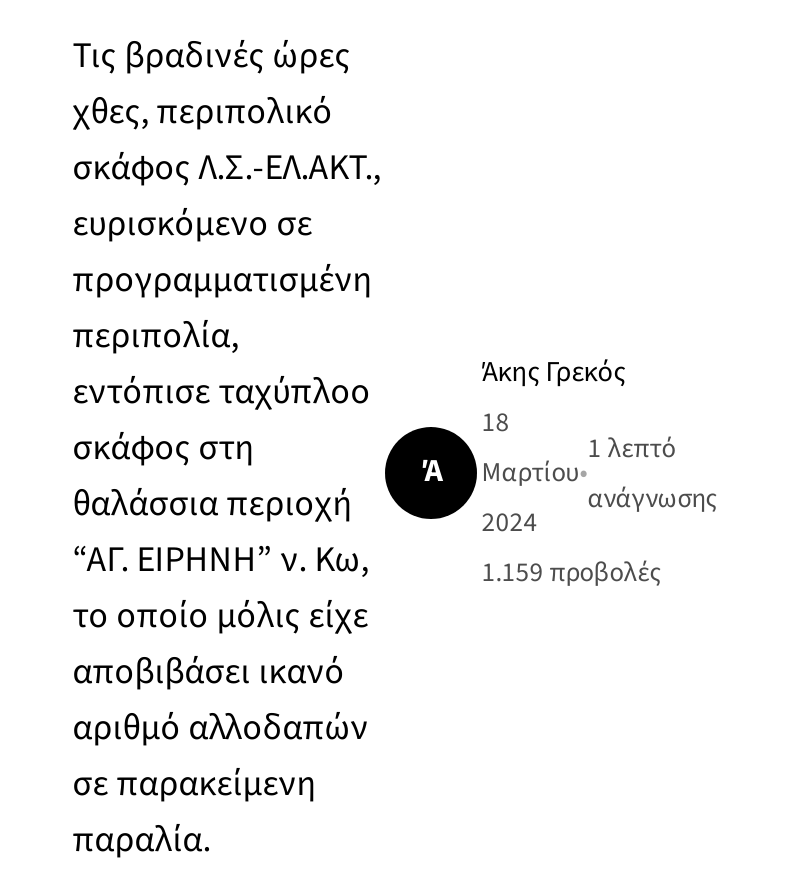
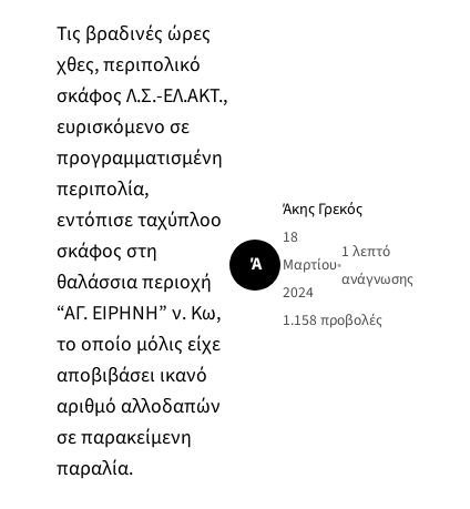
- 1.159 προβολές
+ 1.158 προβολές
